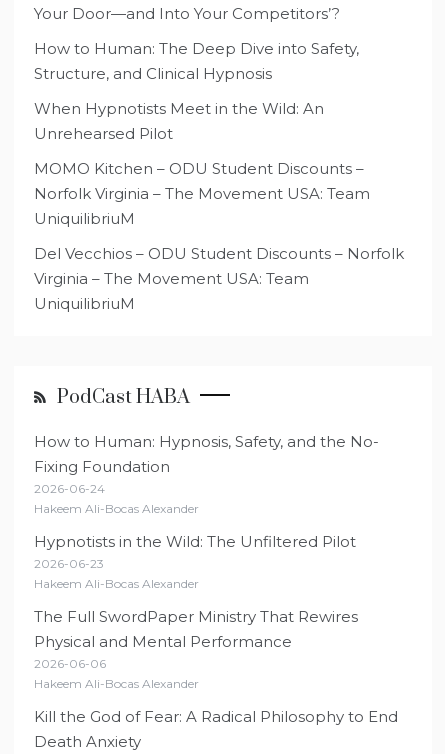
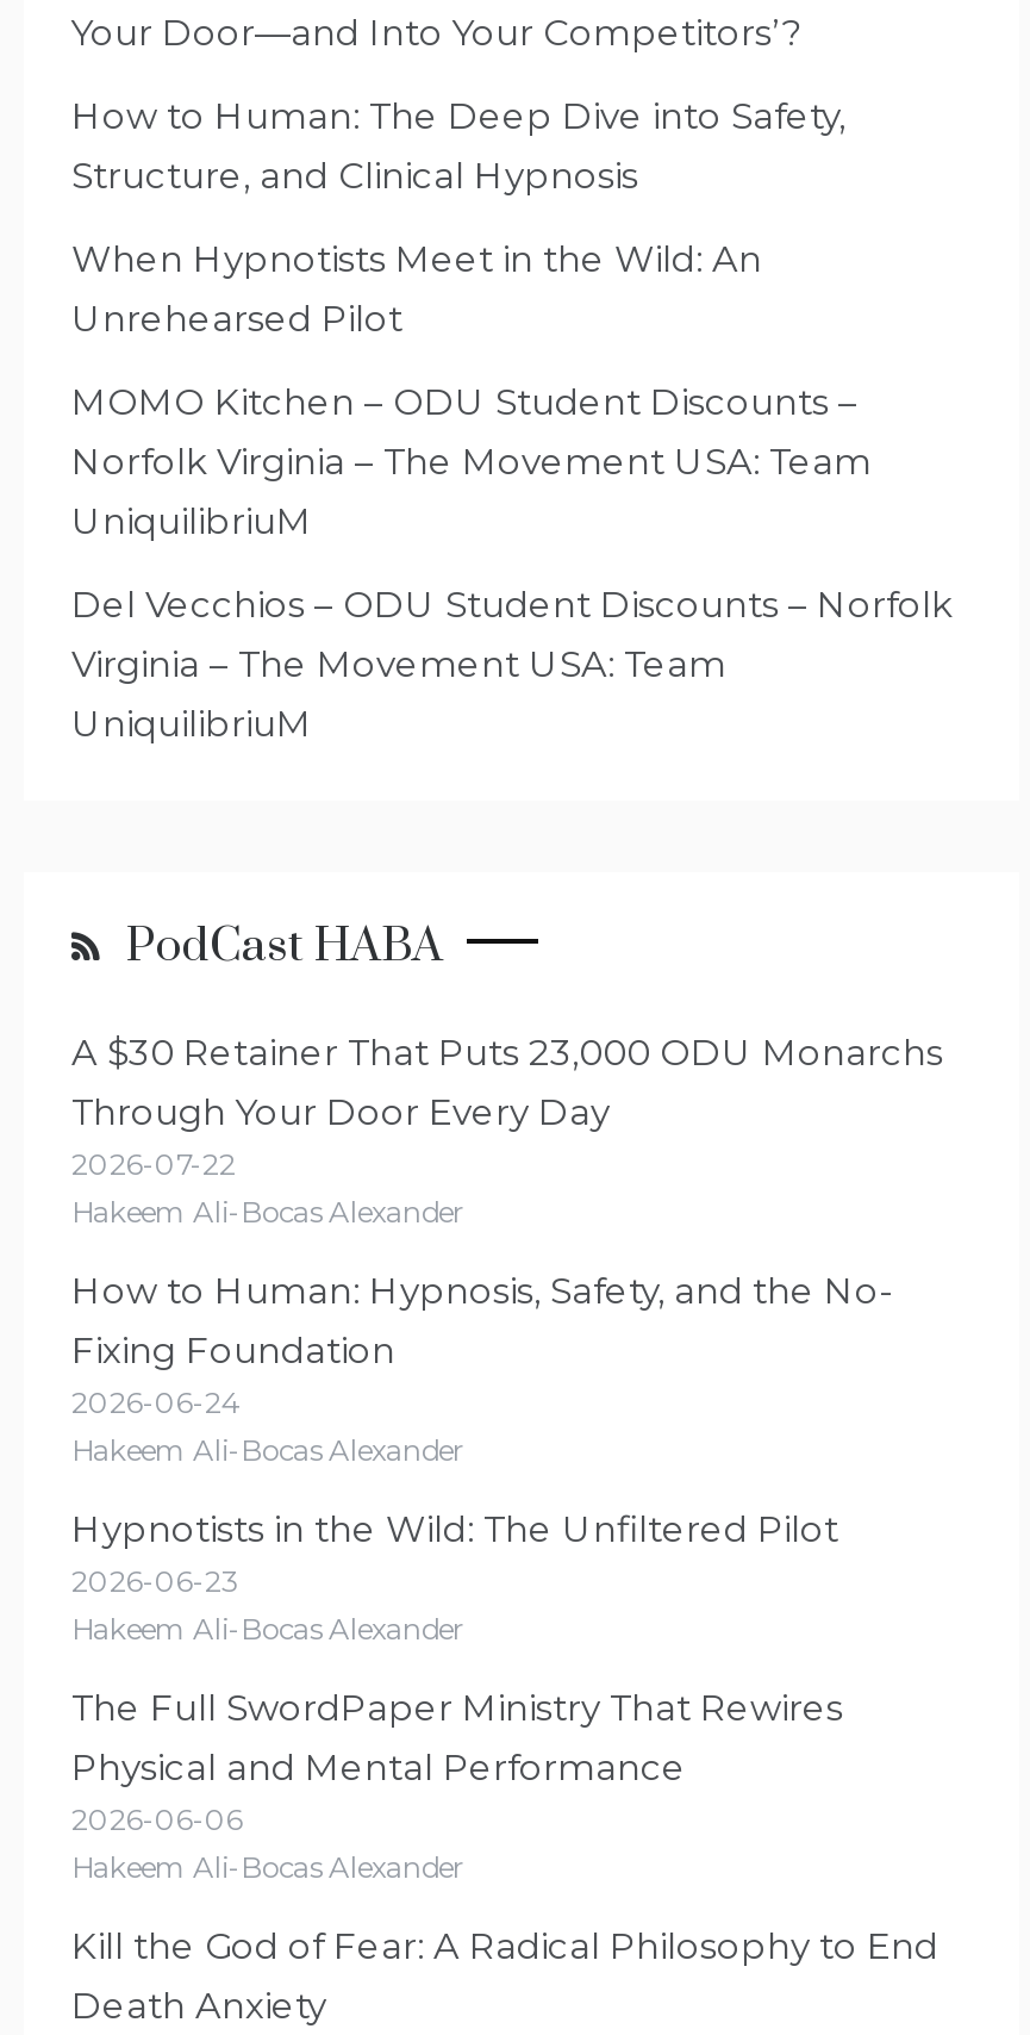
+ A $30 Retainer That Puts 23,000 ODU Monarchs
+ Through Your Door Every Day
+ 2026-07-22
+ Hakeem Ali-Bocas Alexander
